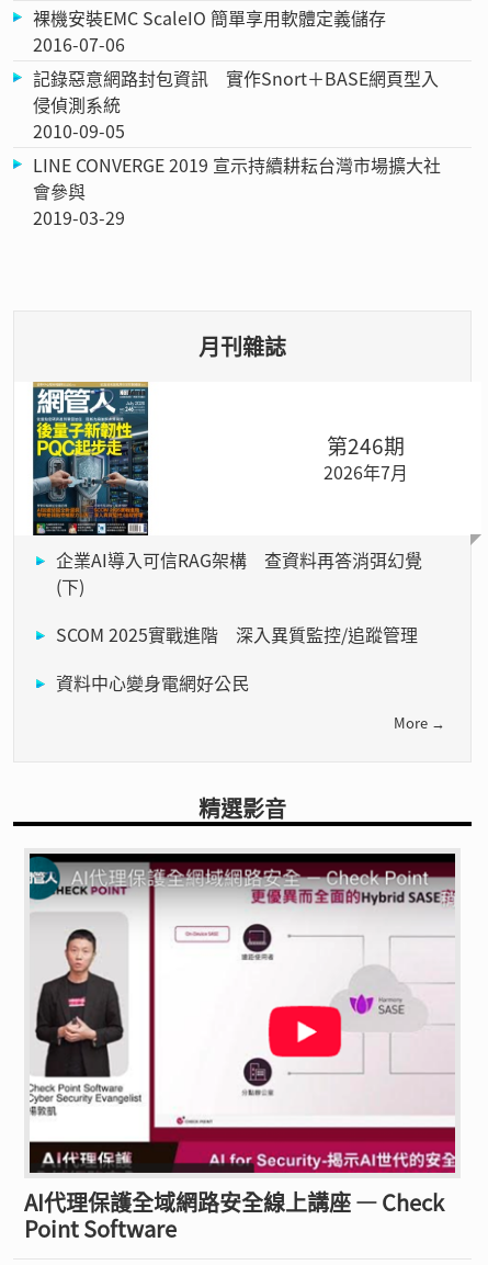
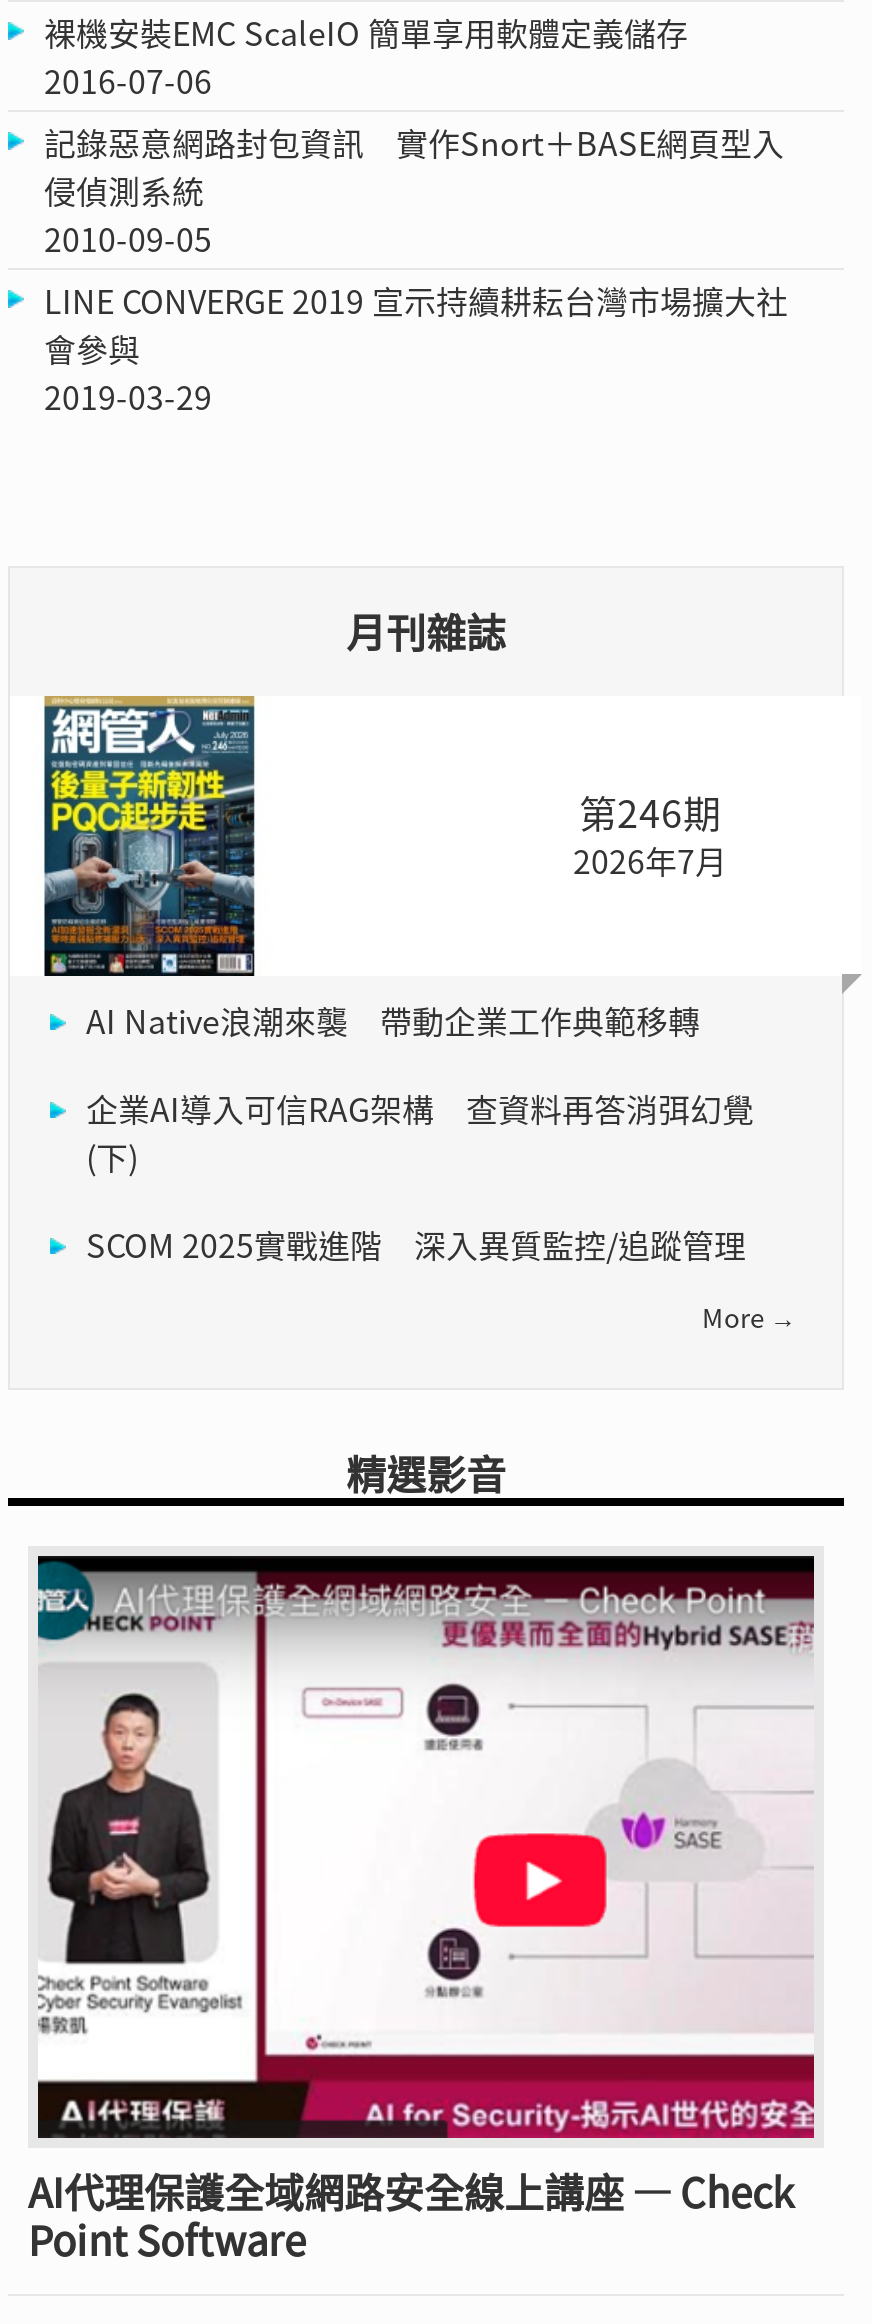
+ AI Native浪潮來襲 帶動企業工作典範移轉

moved down: 企業AI導入可信RAG架構 查資料再答消弭幻覺 | (下) | SCOM 2025實戰進階 深入異質監控/追蹤管理

- 資料中心變身電網好公民
